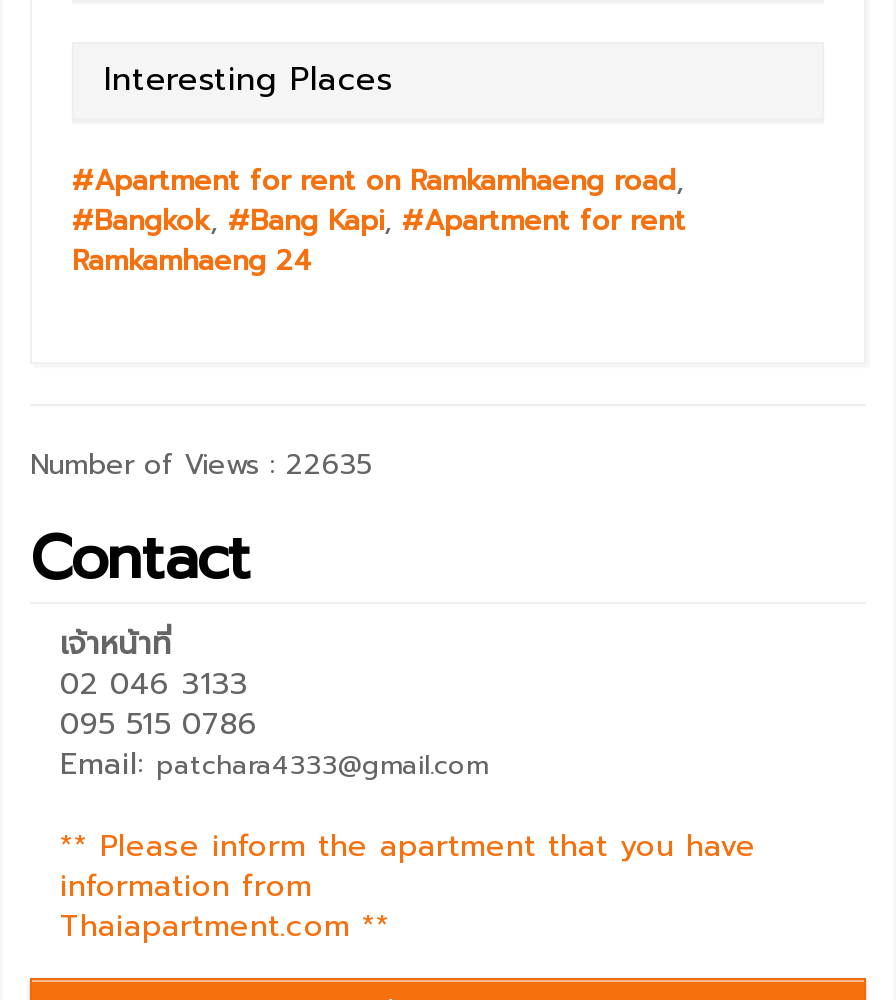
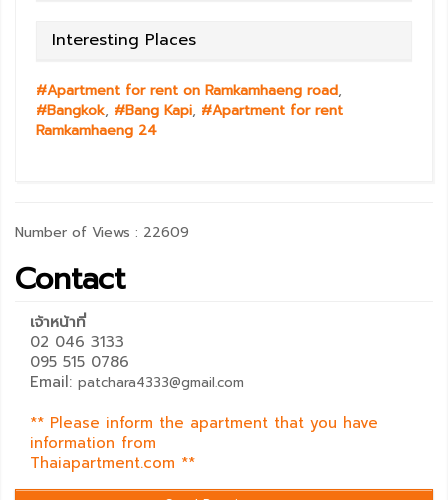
- Number of Views : 22635
+ Number of Views : 22609
